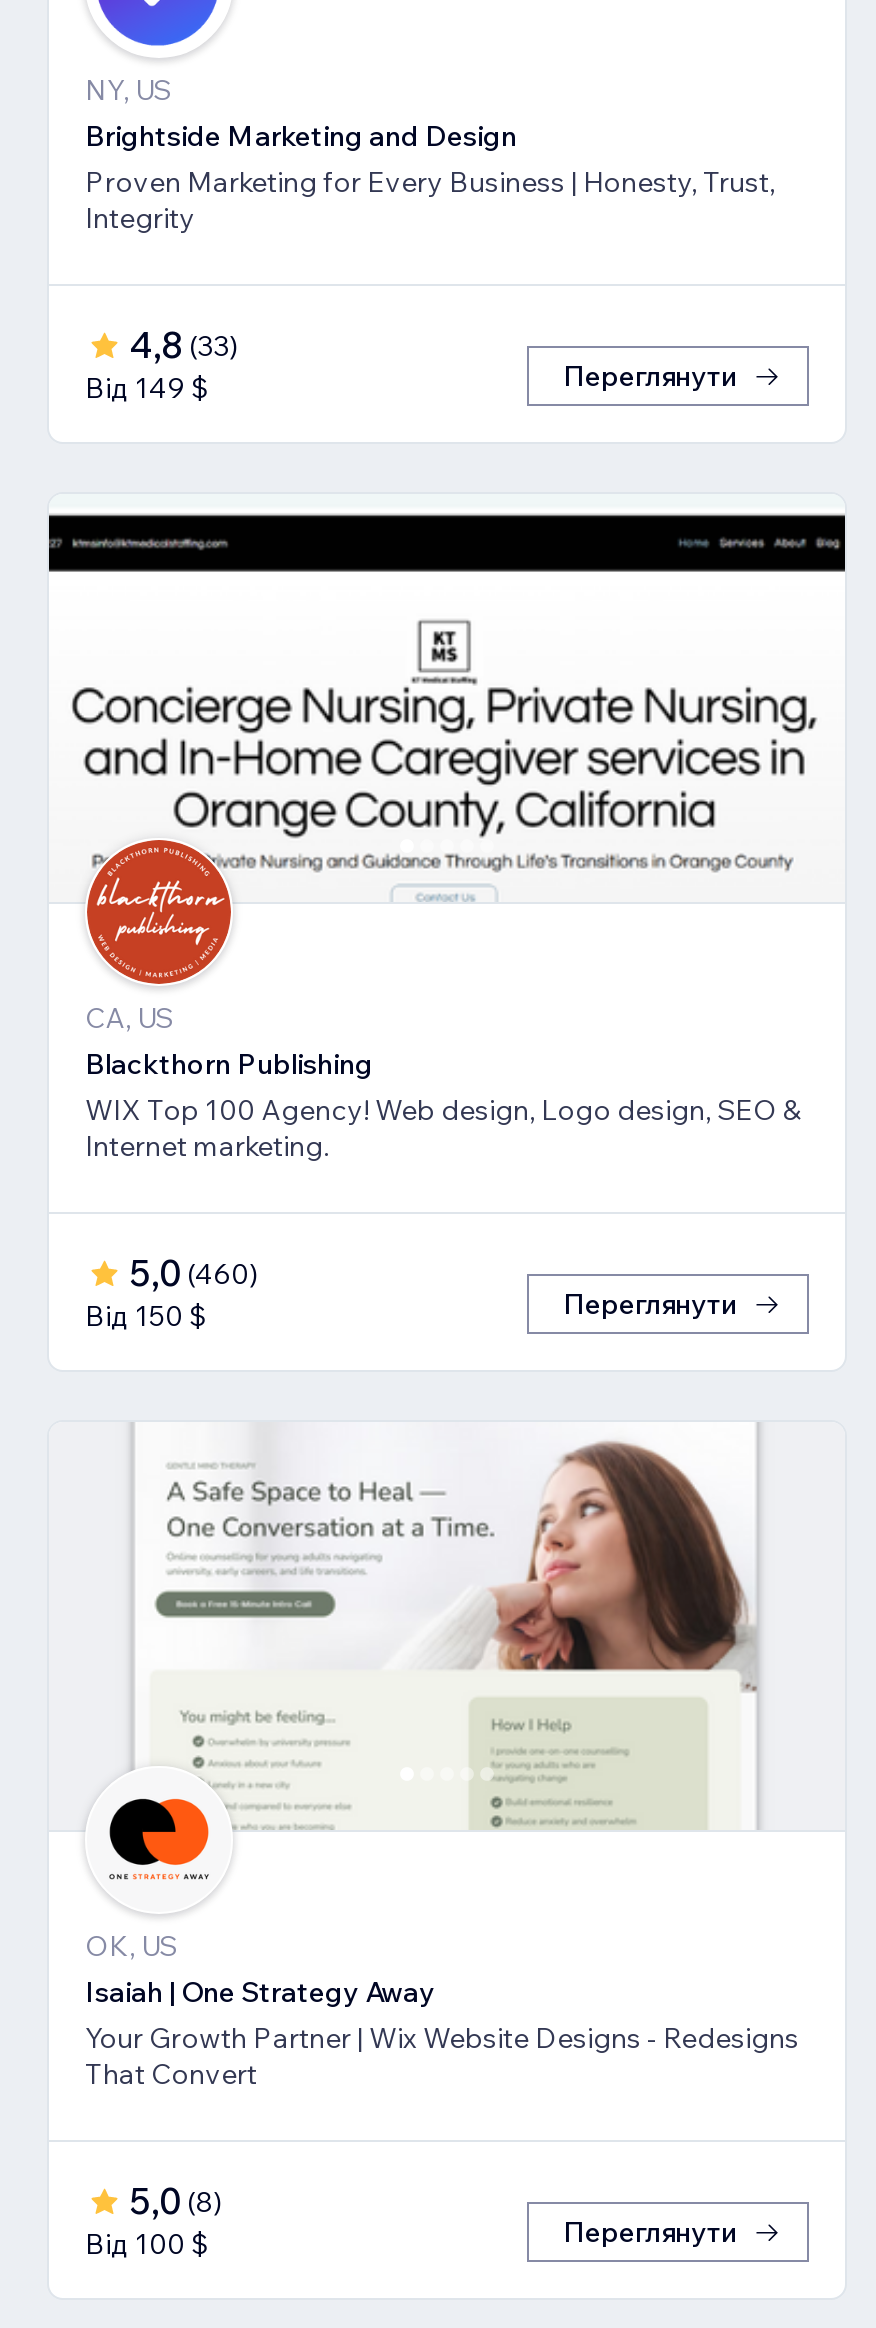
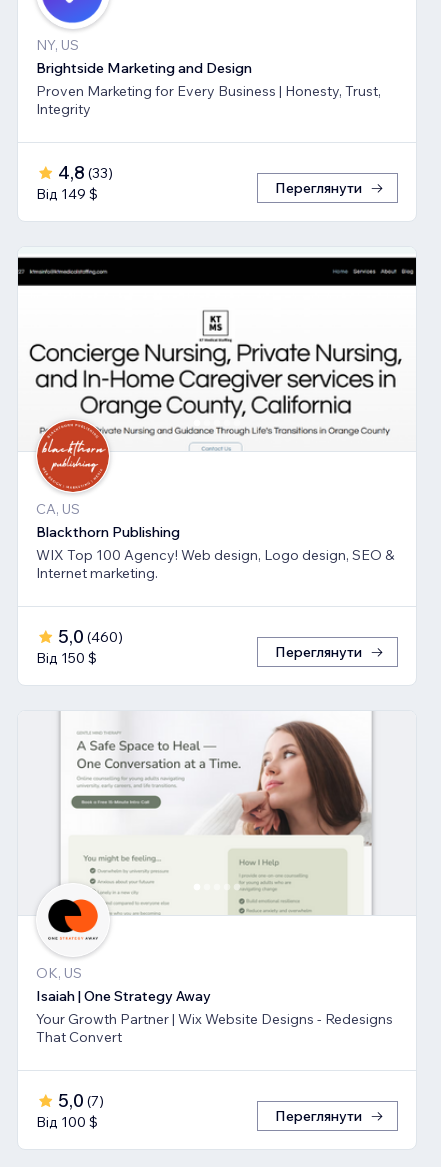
- 5,0 (8)
+ 5,0 (7)
